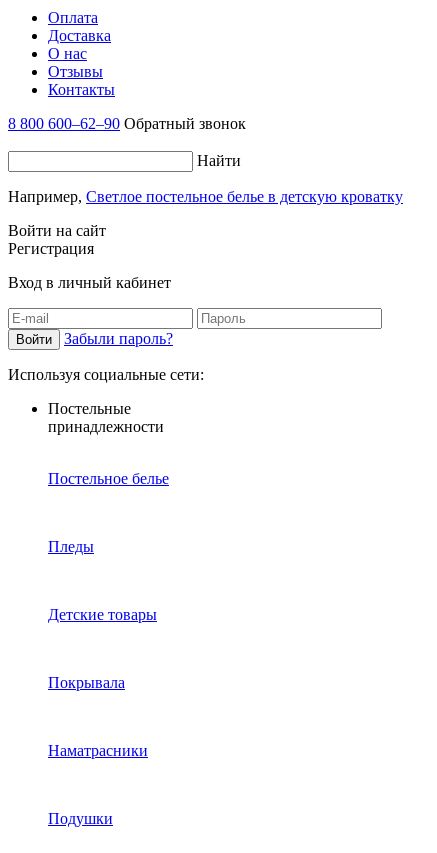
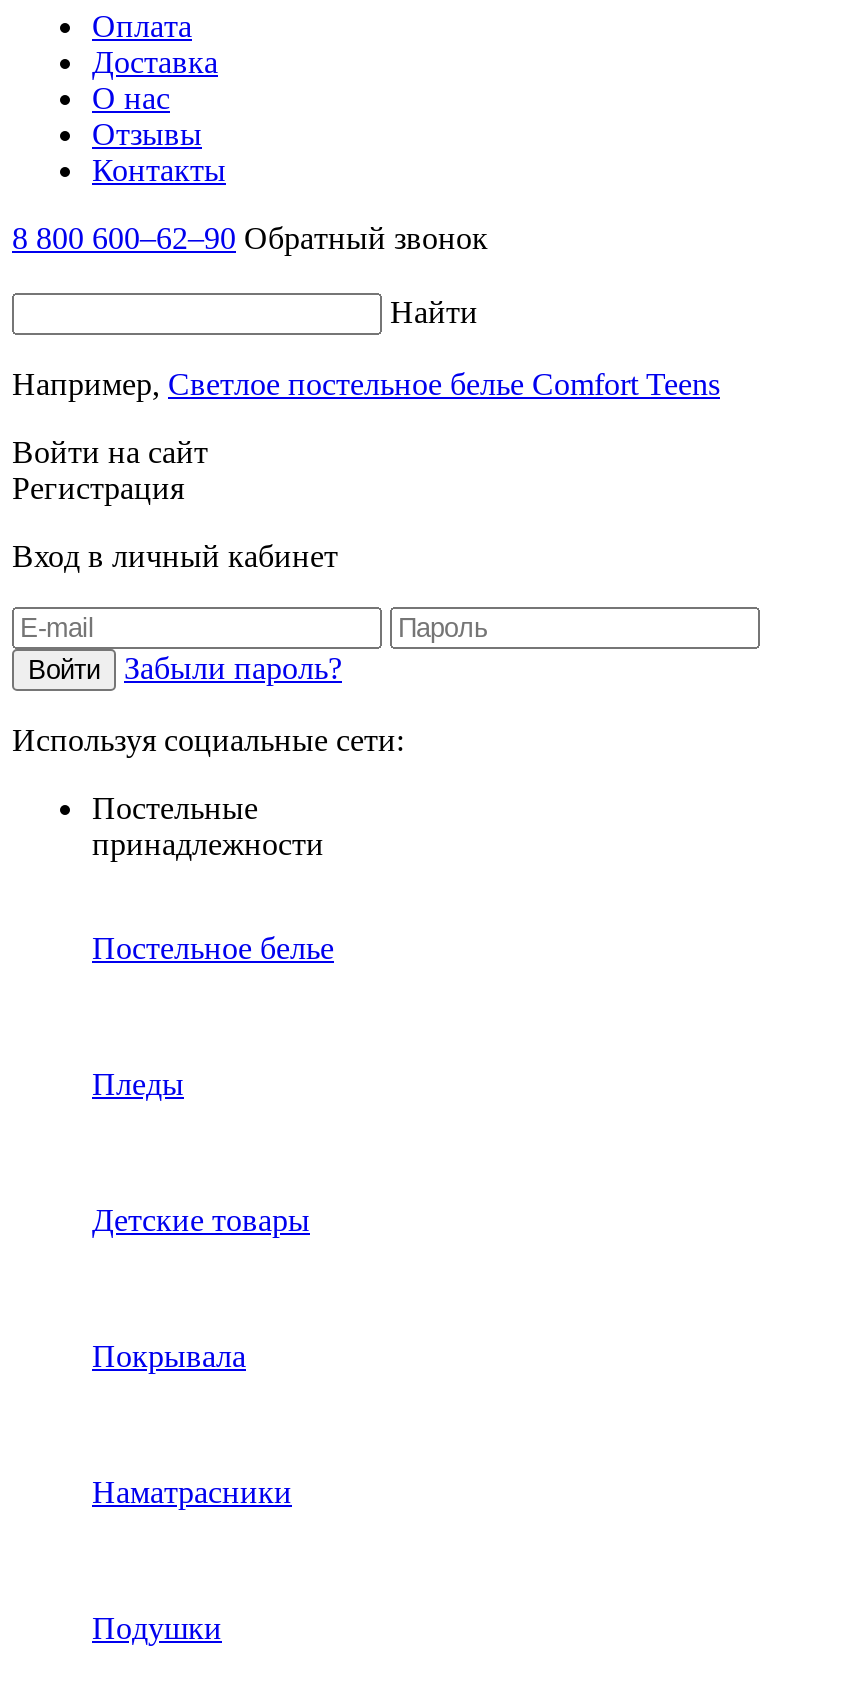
- Например, Светлое постельное белье в детскую кроватку
+ Например, Светлое постельное белье Comfort Teens
